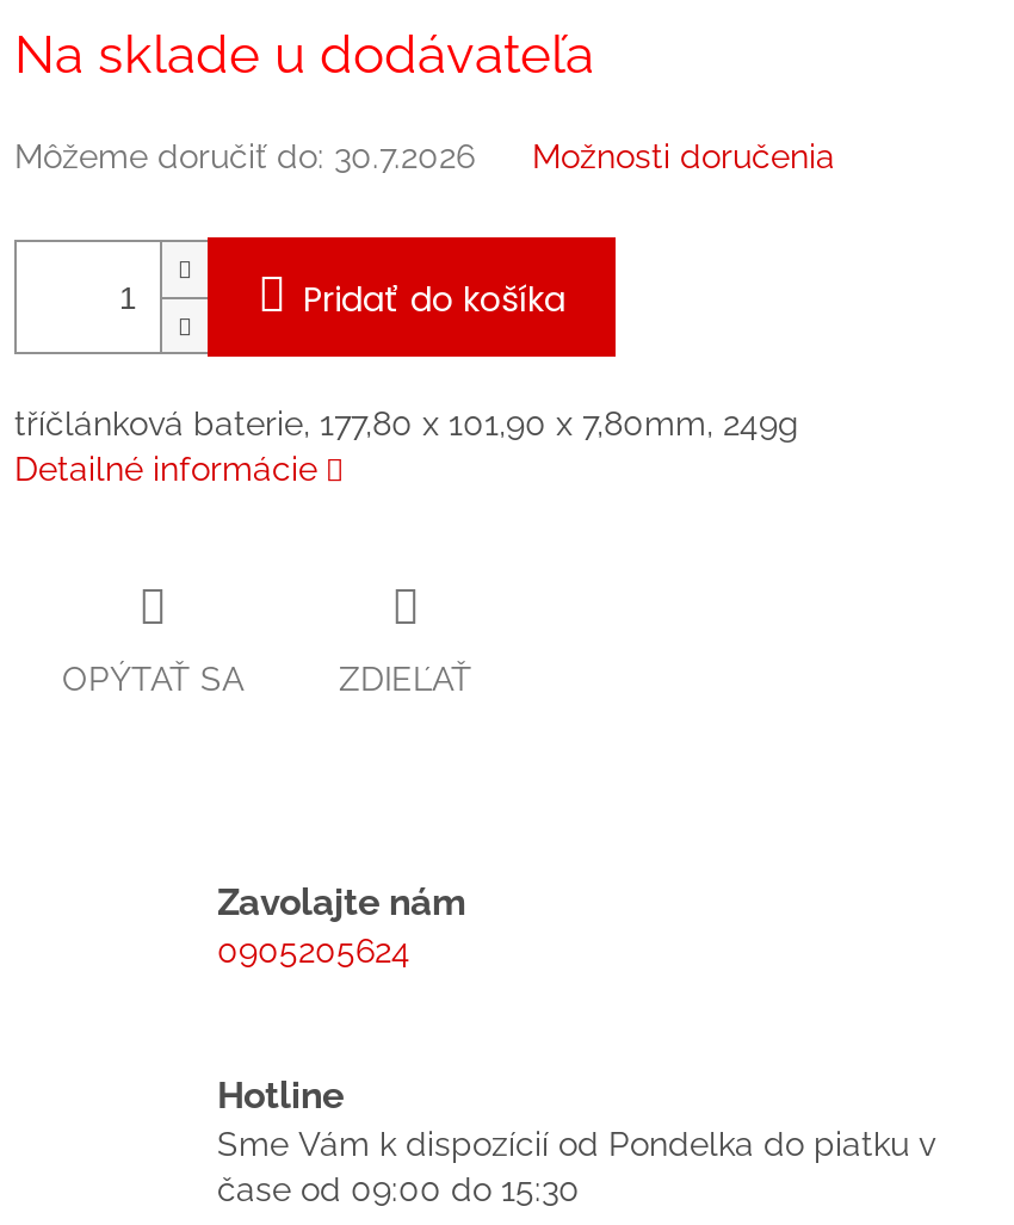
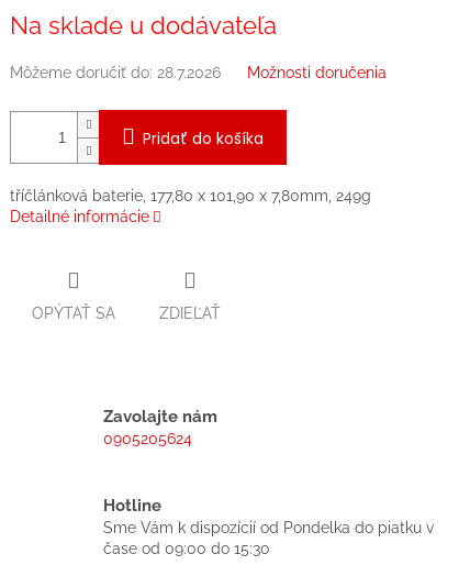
- Môžeme doručiť do: 30.7.2026
+ Môžeme doručiť do: 28.7.2026
